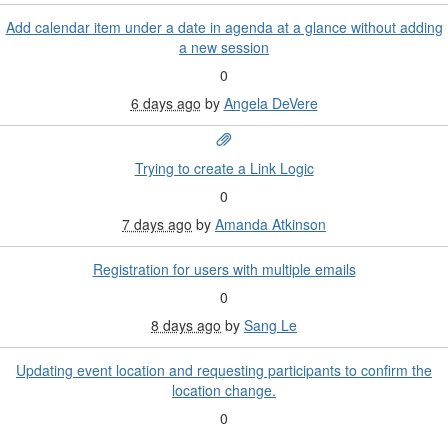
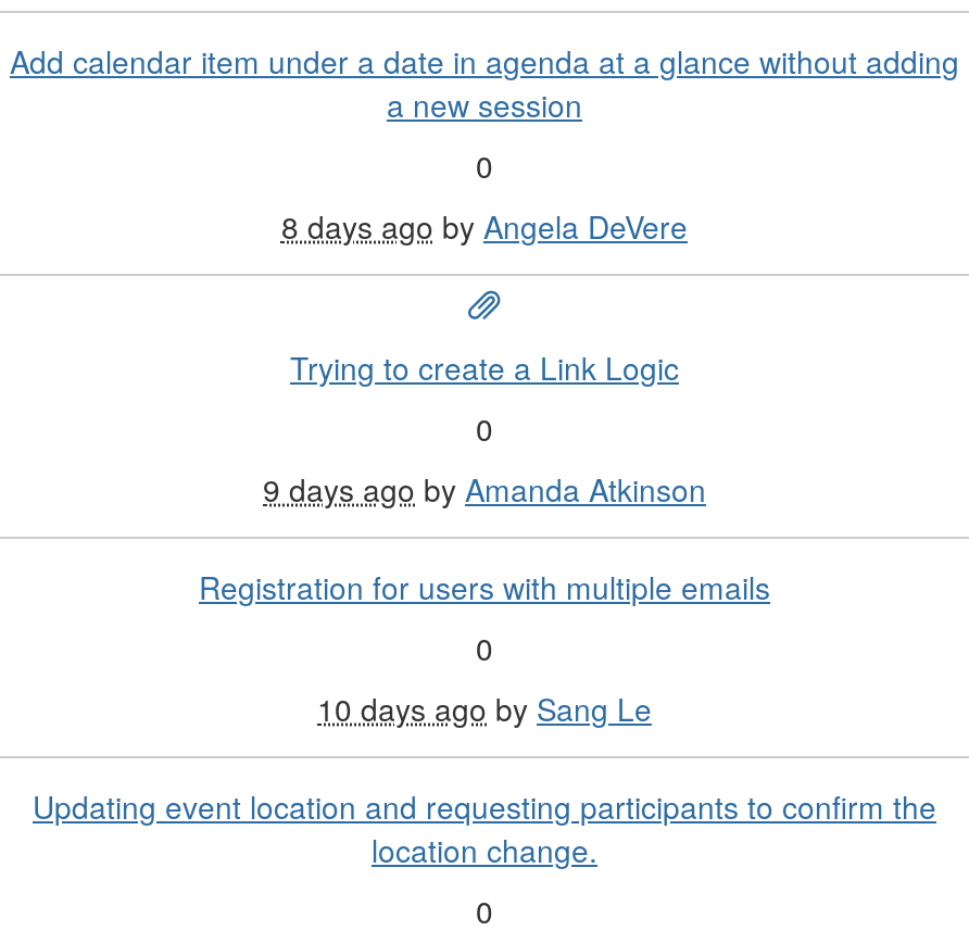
- 6 days ago by Angela DeVere
+ 8 days ago by Angela DeVere

- 7 days ago by Amanda Atkinson
+ 9 days ago by Amanda Atkinson

- 8 days ago by Sang Le
+ 10 days ago by Sang Le
